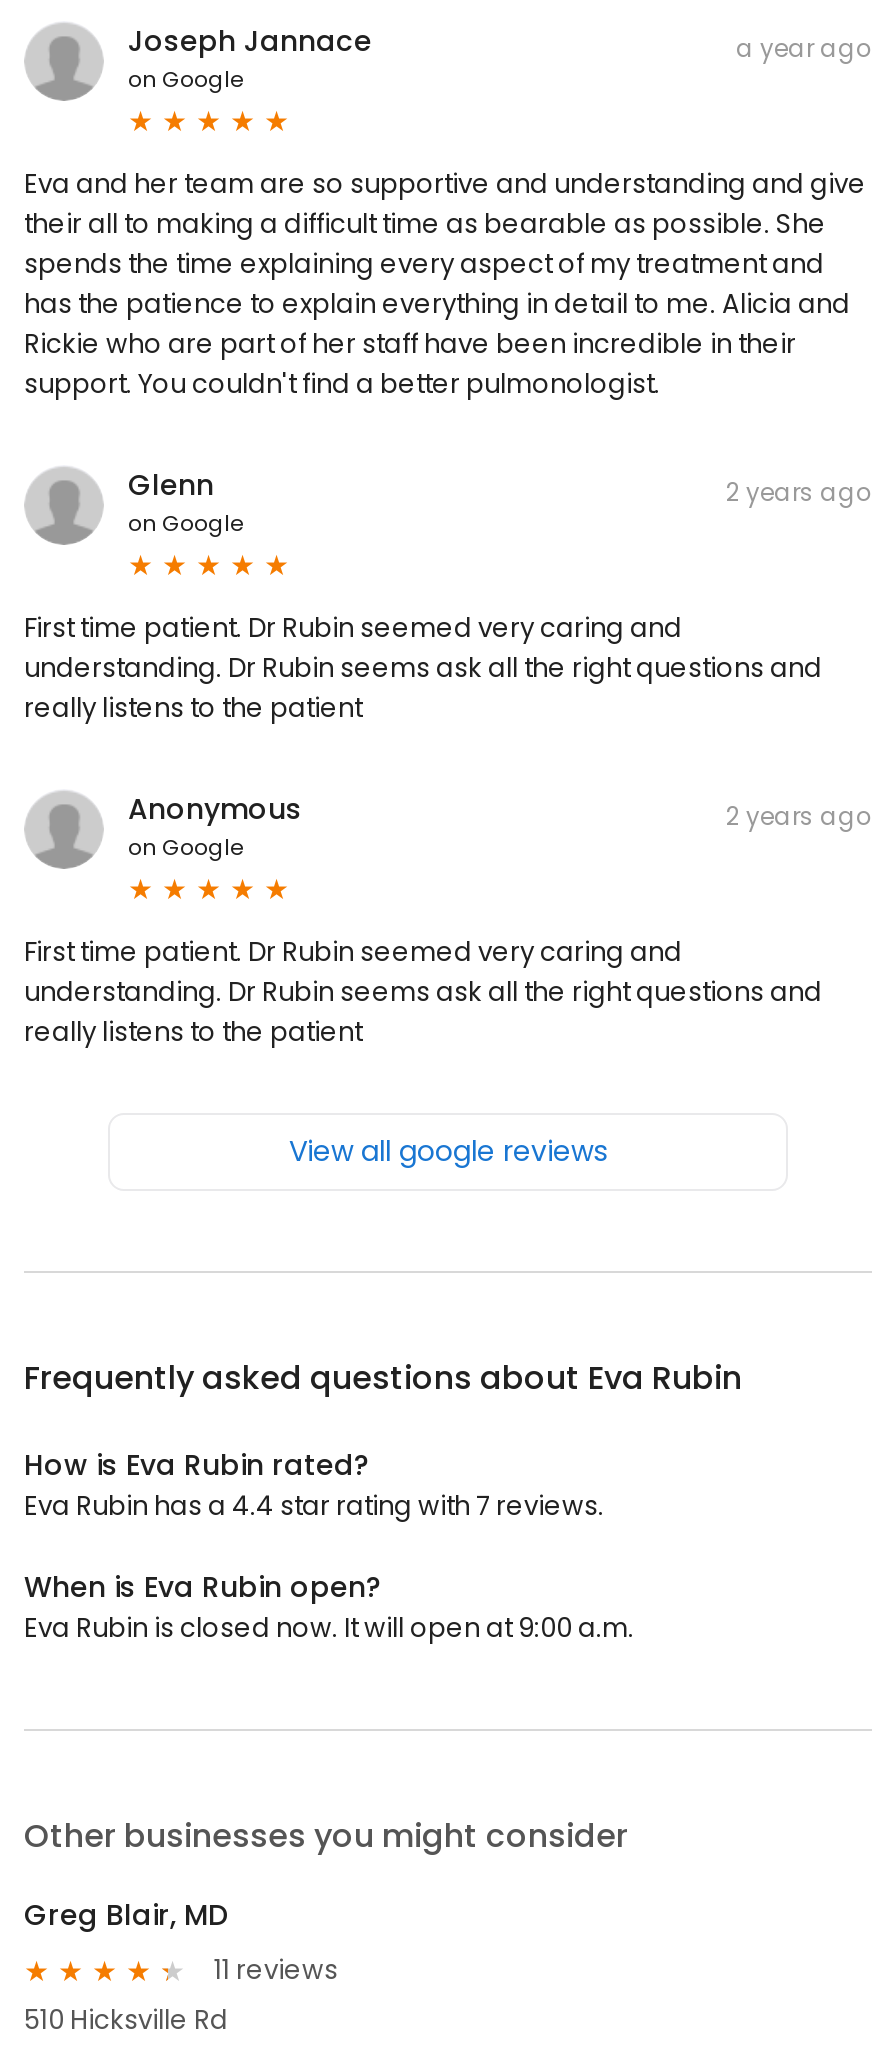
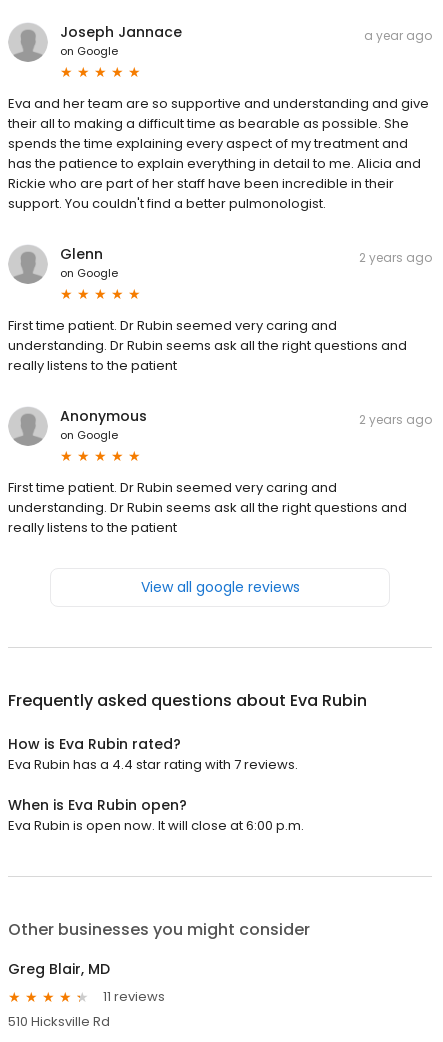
- Eva Rubin is closed now. It will open at 9:00 a.m.
+ Eva Rubin is open now. It will close at 6:00 p.m.
